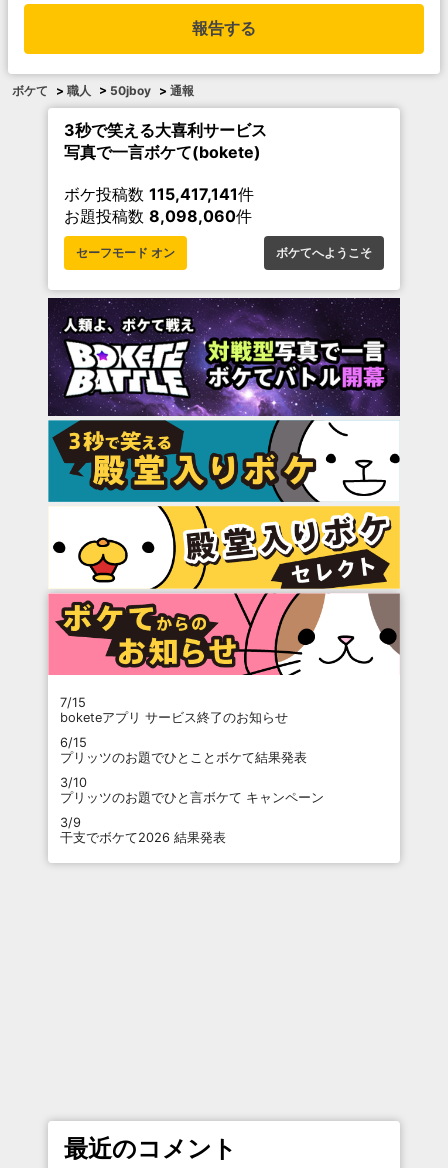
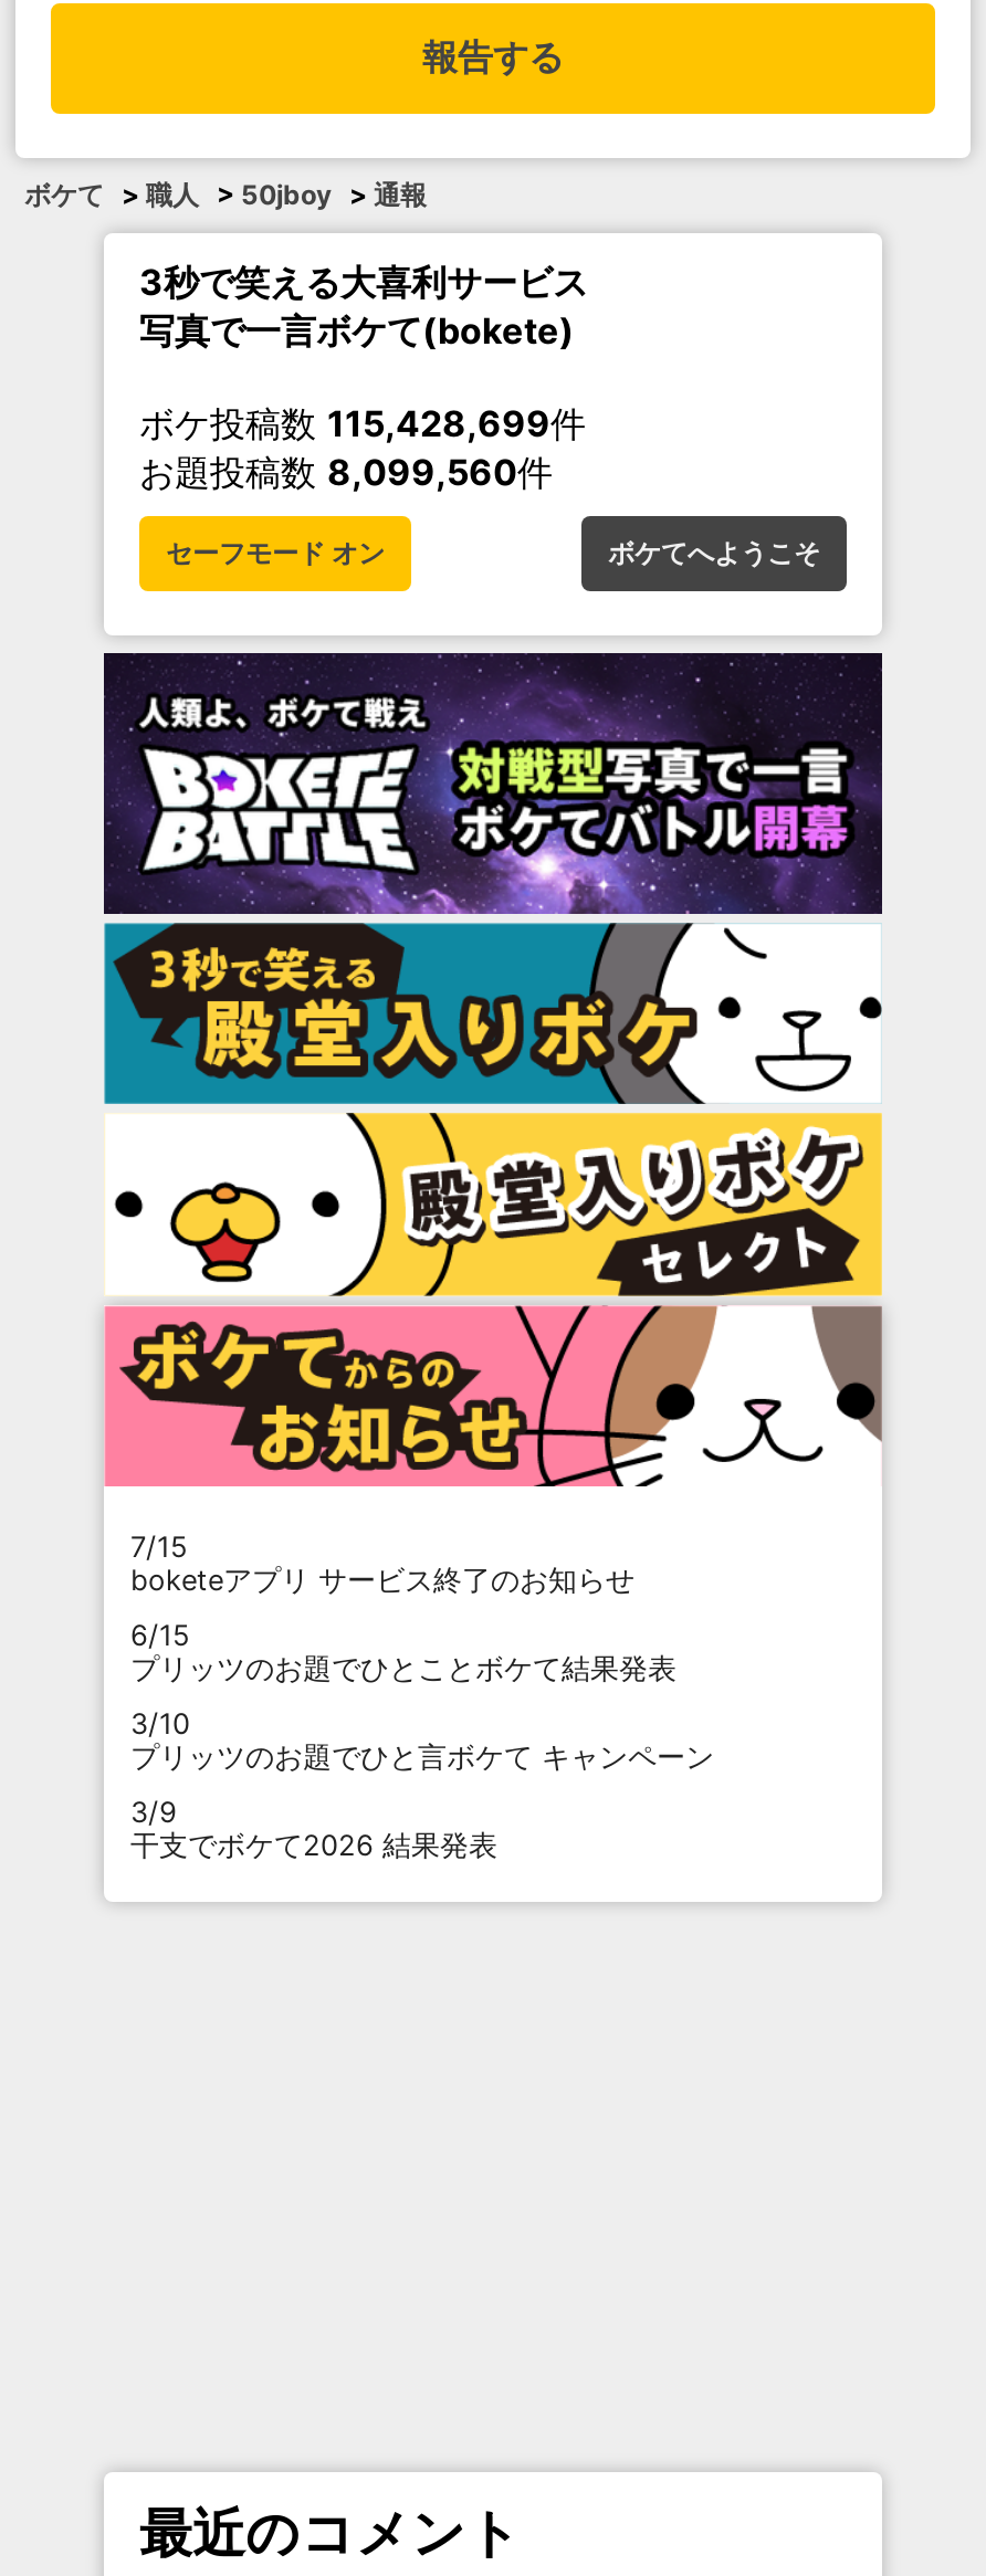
- ボケ投稿数115,417,141件
+ ボケ投稿数115,428,699件

- お題投稿数8,098,060件
+ お題投稿数8,099,560件
